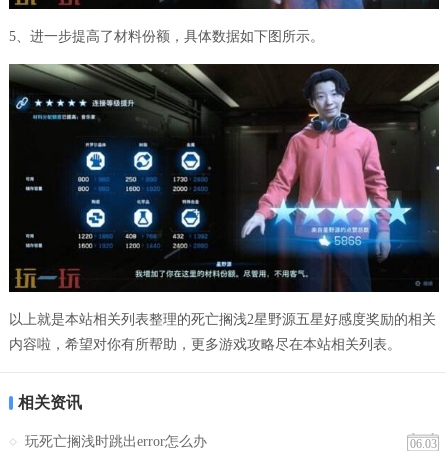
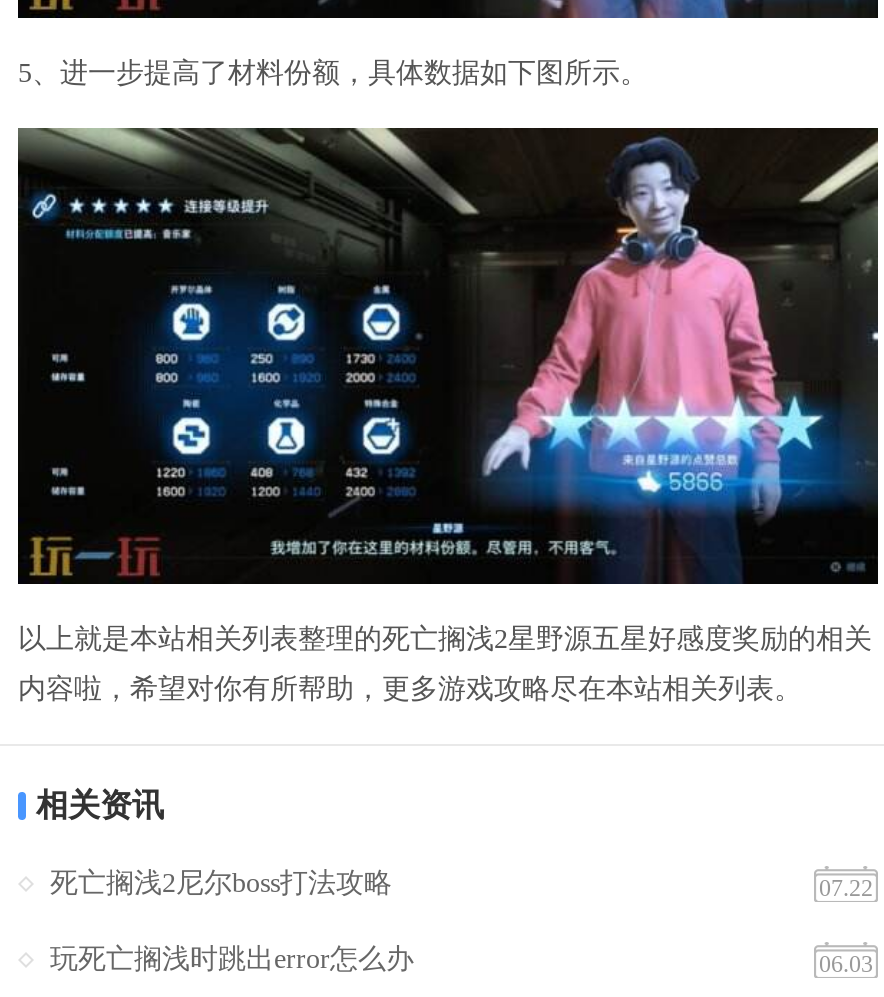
+ 07.22
+ 死亡搁浅2尼尔boss打法攻略
